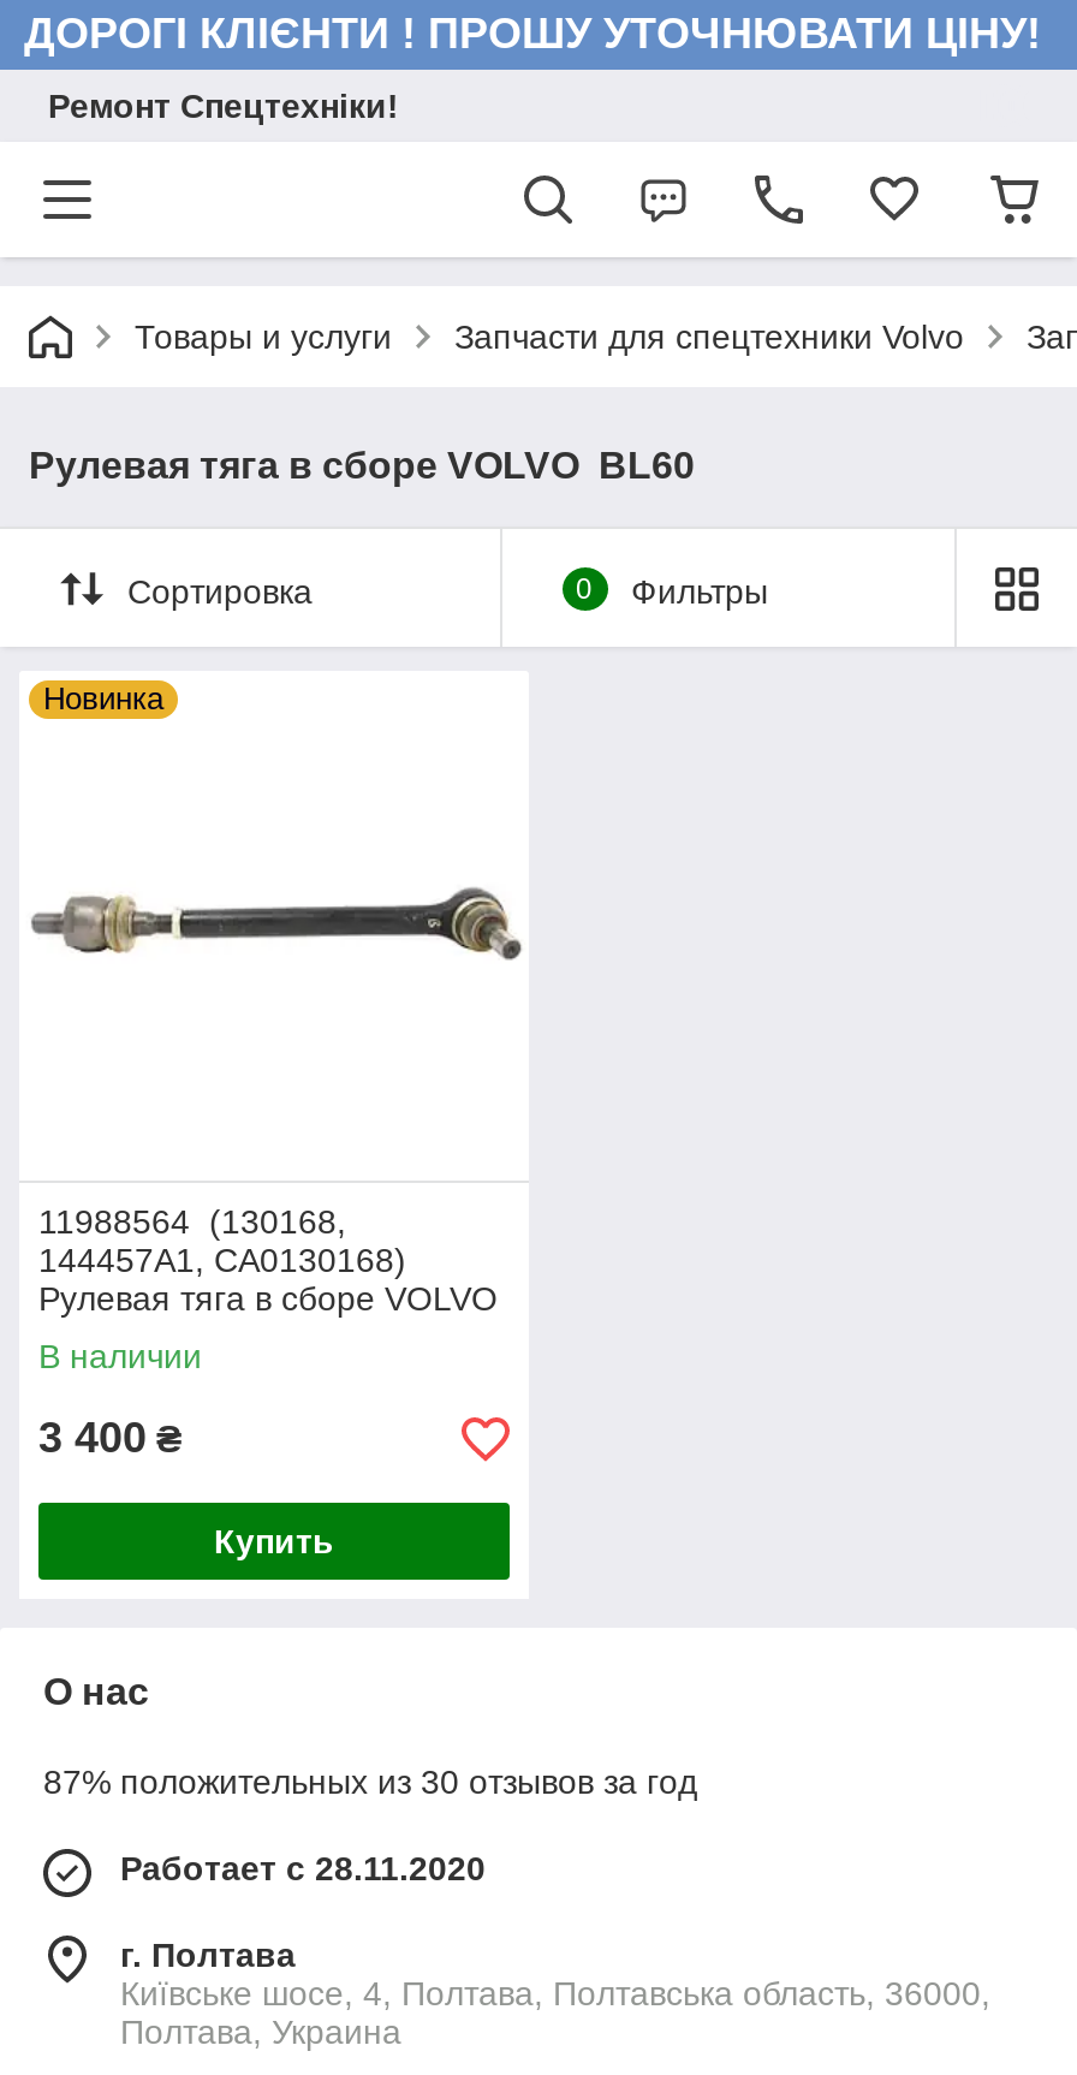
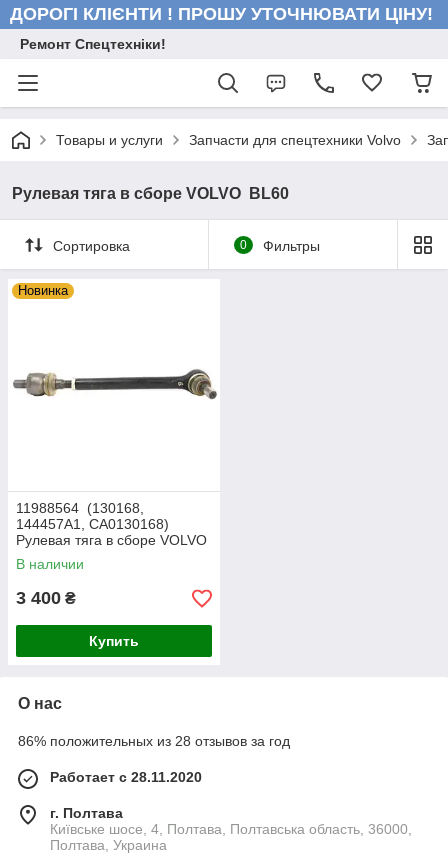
- 87% положительных из 30 отзывов за год
+ 86% положительных из 28 отзывов за год
